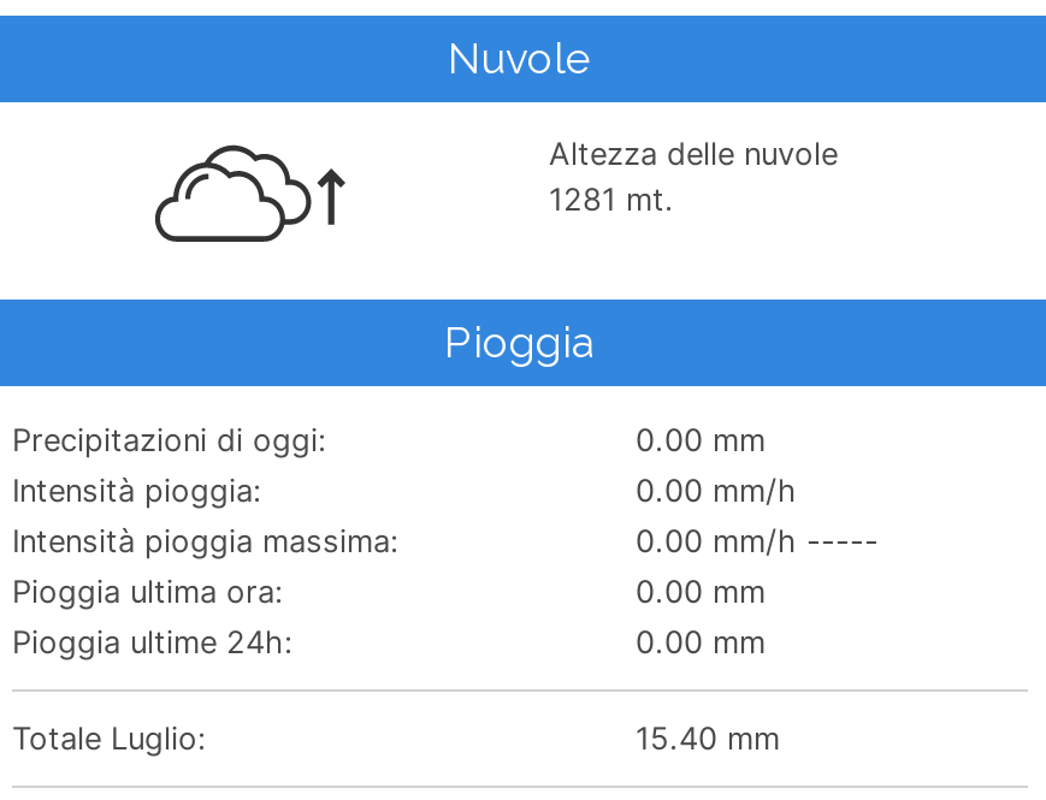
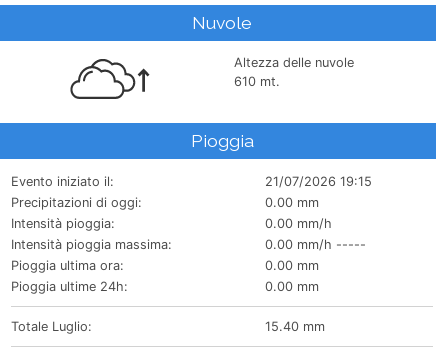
- 1281 mt.
+ 610 mt.

+ Evento iniziato il:
+ 21/07/2026 19:15
